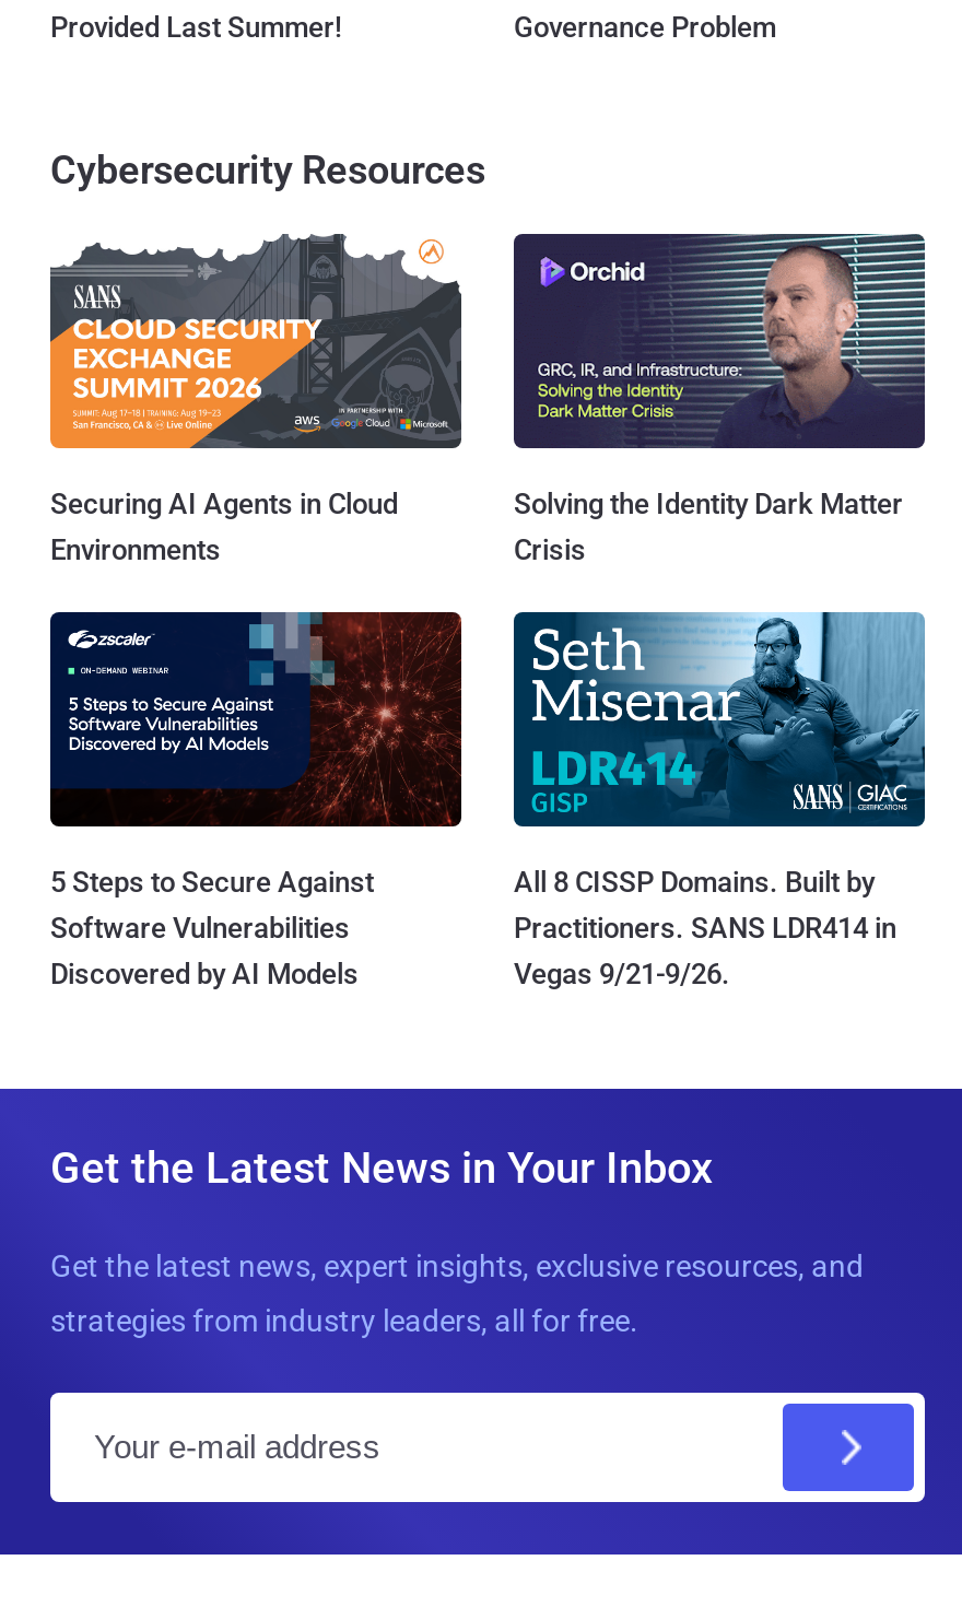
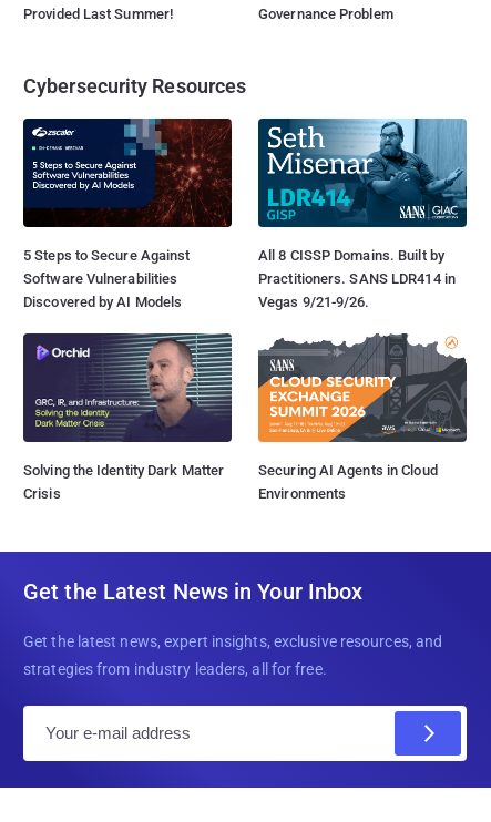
moved down: [image] | Securing AI Agents in Cloud | Environments

moved down: [image] | Solving the Identity Dark Matter | Crisis

moved up: [image] | 5 Steps to Secure Against | Software Vulnerabilities | Discovered by AI Models | All 8 CISSP Domains. Built by | Practitioners. SANS LDR414 in | Vegas 9/21-9/26.
